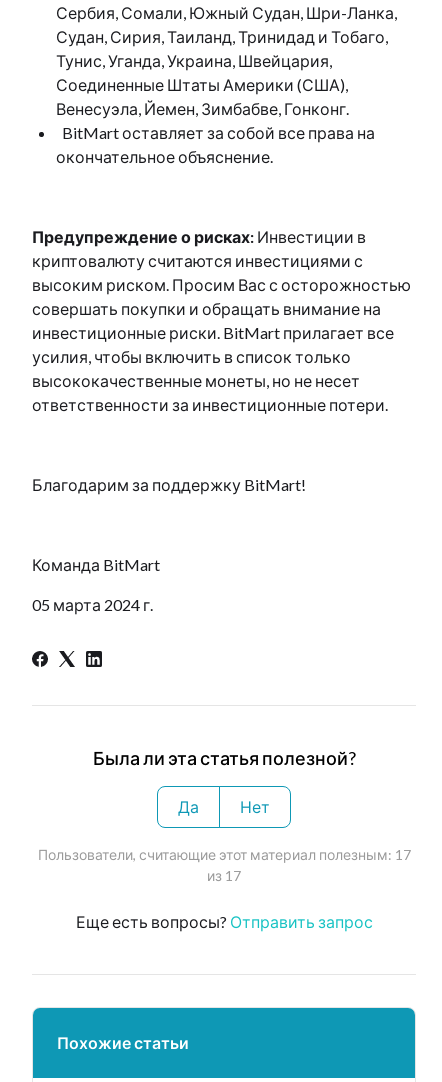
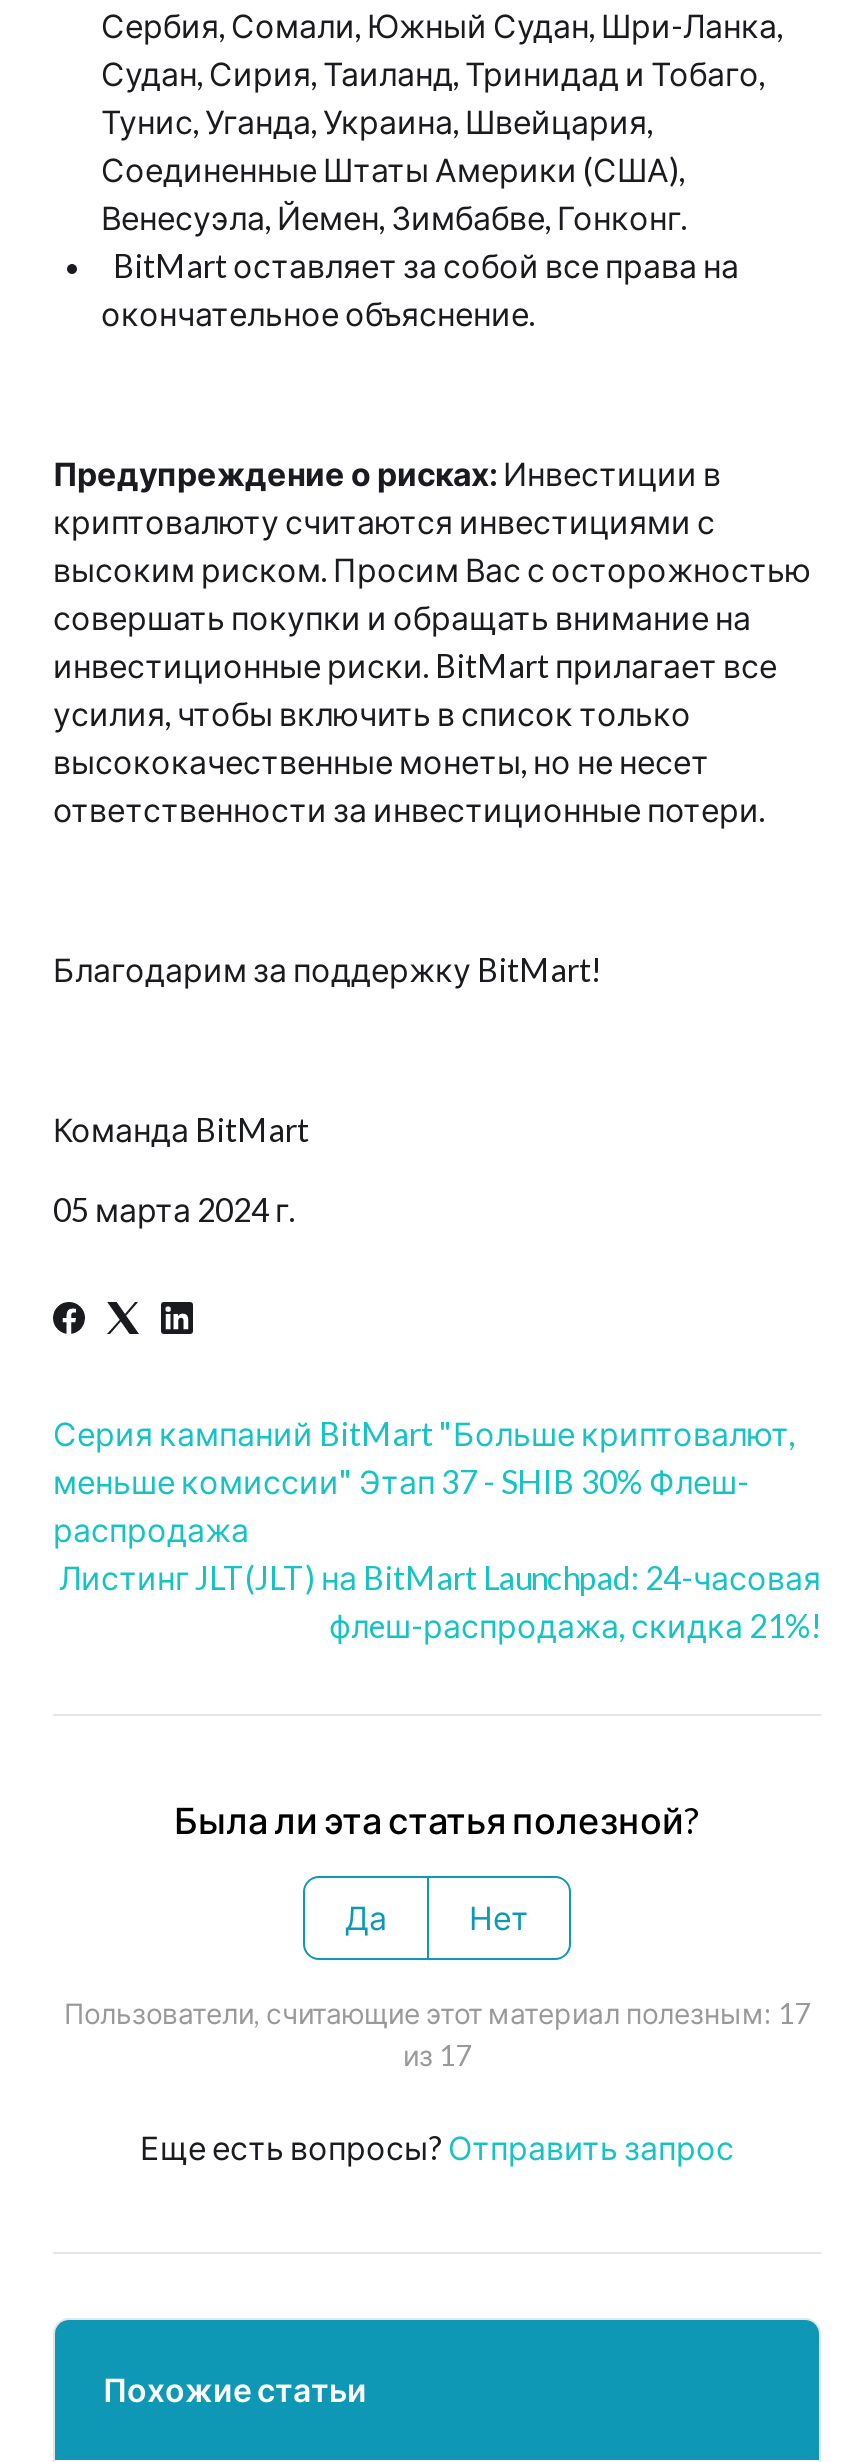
+ Серия кампаний BitMart "Больше криптовалют,
+ меньше комиссии" Этап 37 - SHIB 30% Флеш-
+ распродажа
+ Листинг JLT(JLT) на BitMart Launchpad: 24-часовая
+ флeш-распродажа, скидка 21%!
